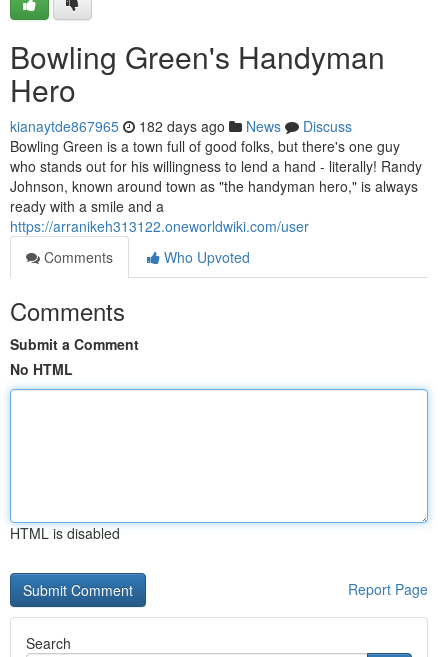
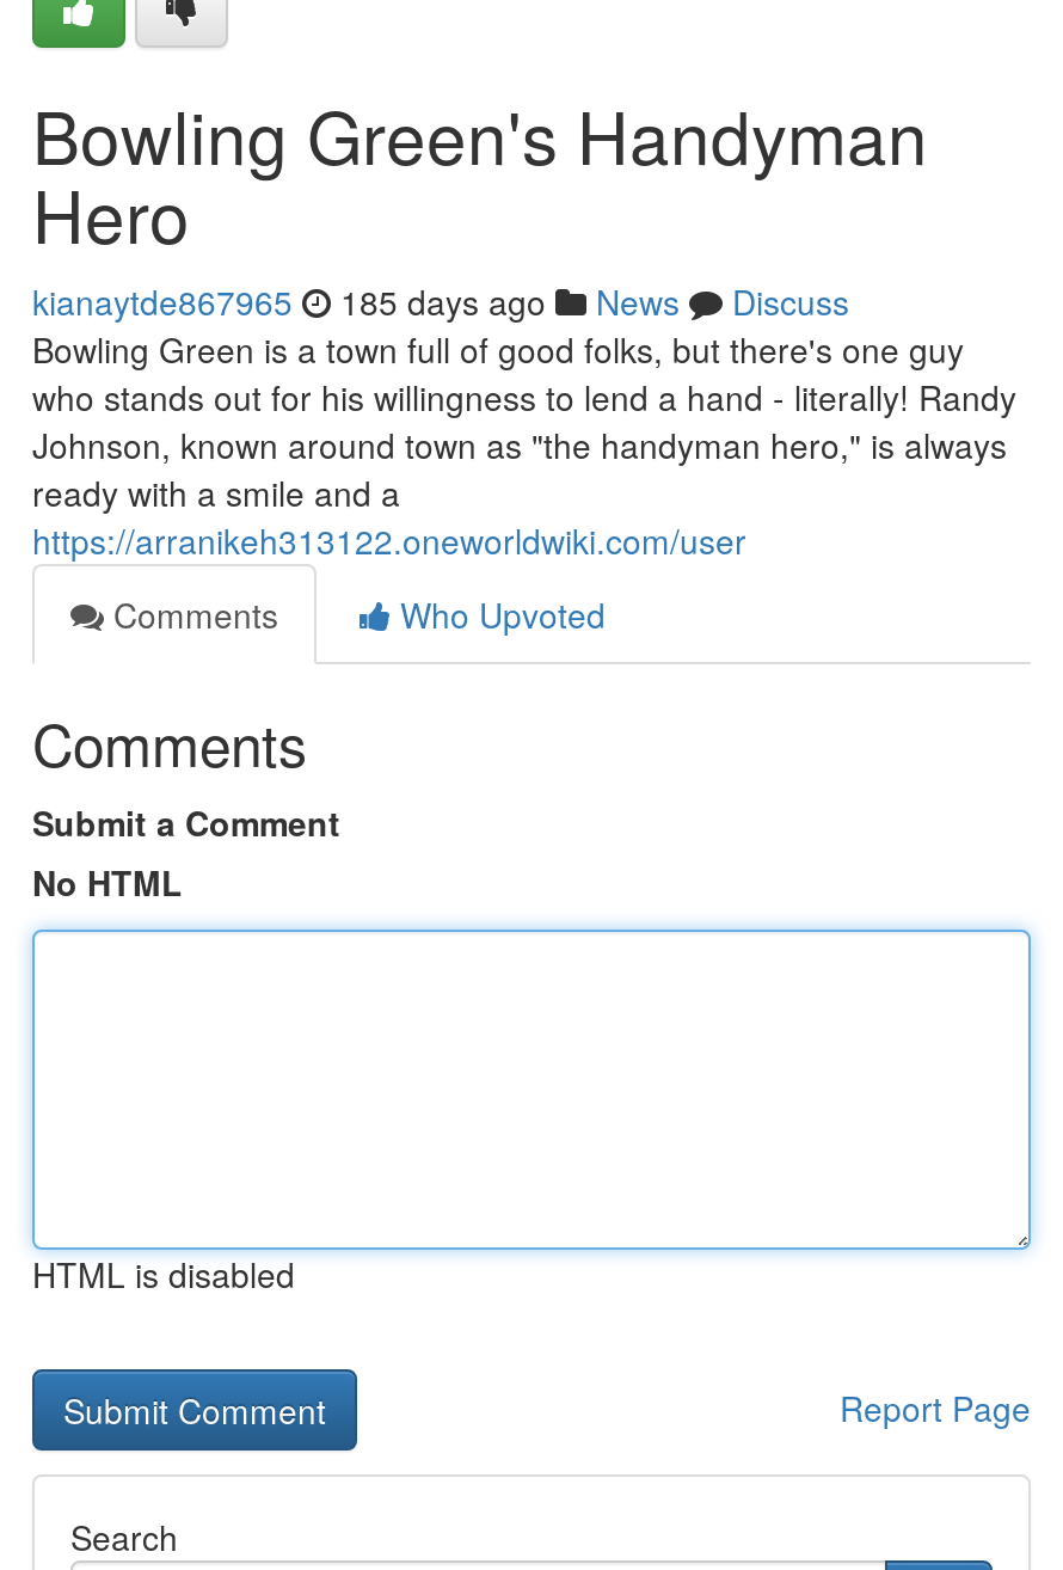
- kianaytde867965 182 days ago News Discuss
+ kianaytde867965 185 days ago News Discuss
